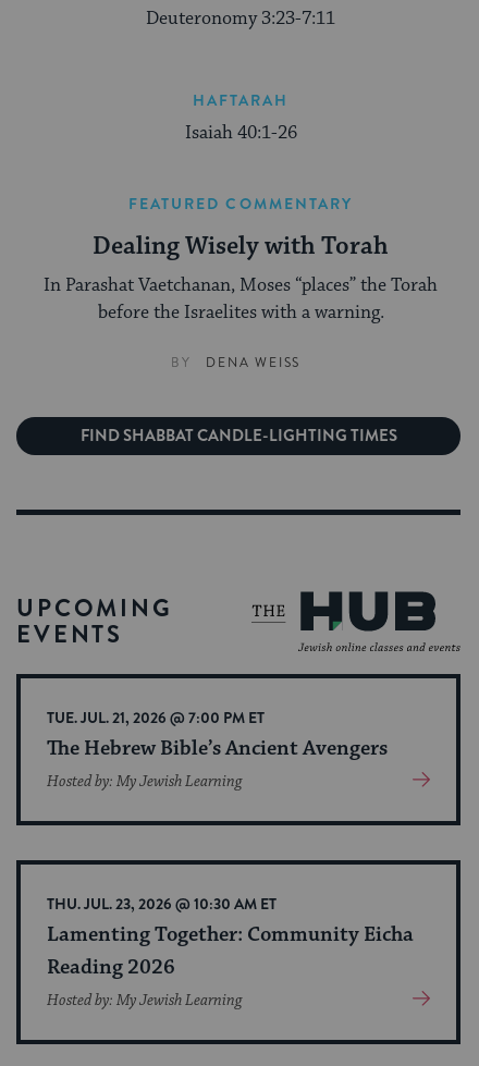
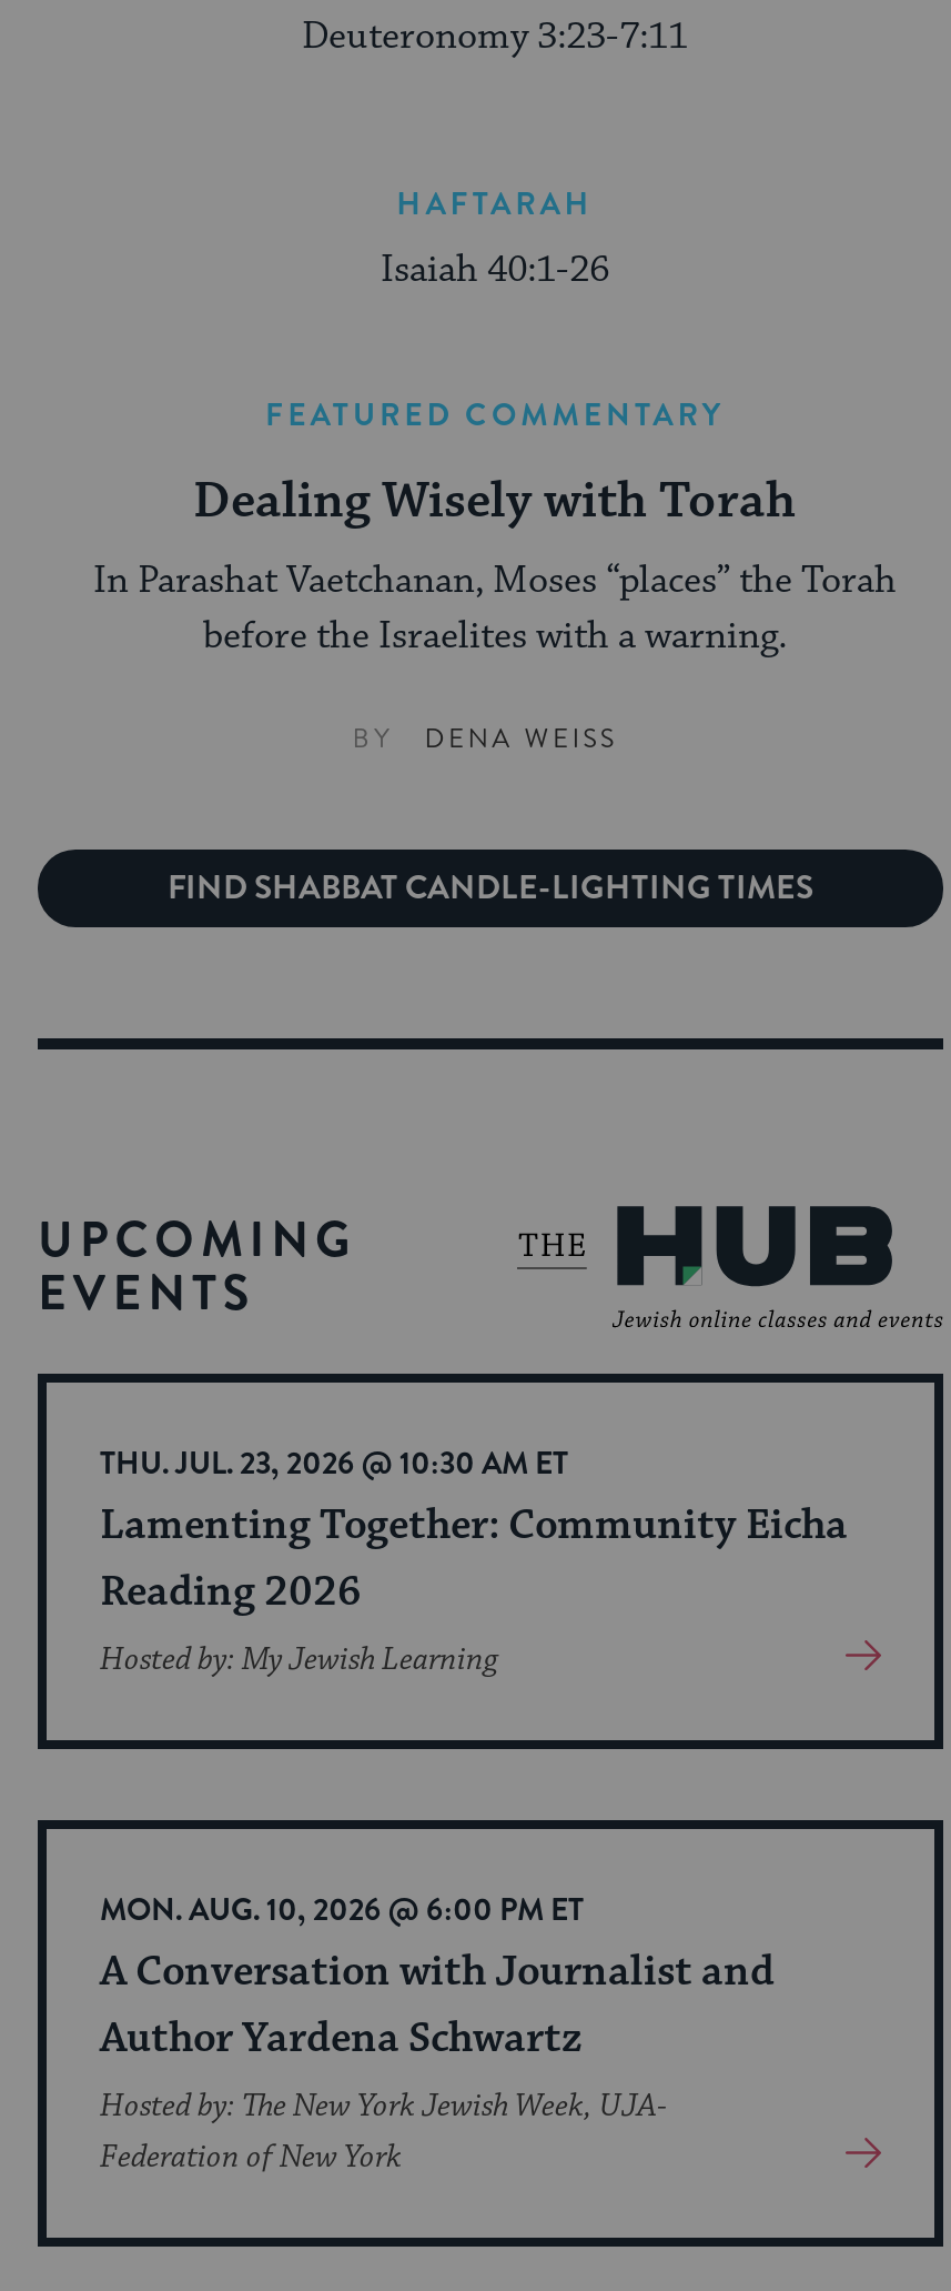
- TUE. JUL. 21, 2026 @ 7:00 PM ET
- The Hebrew Bible’s Ancient Avengers

moved up: THU. JUL. 23, 2026 @ 10:30 AM ET | Lamenting Together: Community Eicha | Reading 2026

- Hosted by: My Jewish Learning
+ MON. AUG. 10, 2026 @ 6:00 PM ET
+ A Conversation with Journalist and
+ Author Yardena Schwartz
+ Hosted by: The New York Jewish Week, UJA-
+ Federation of New York
